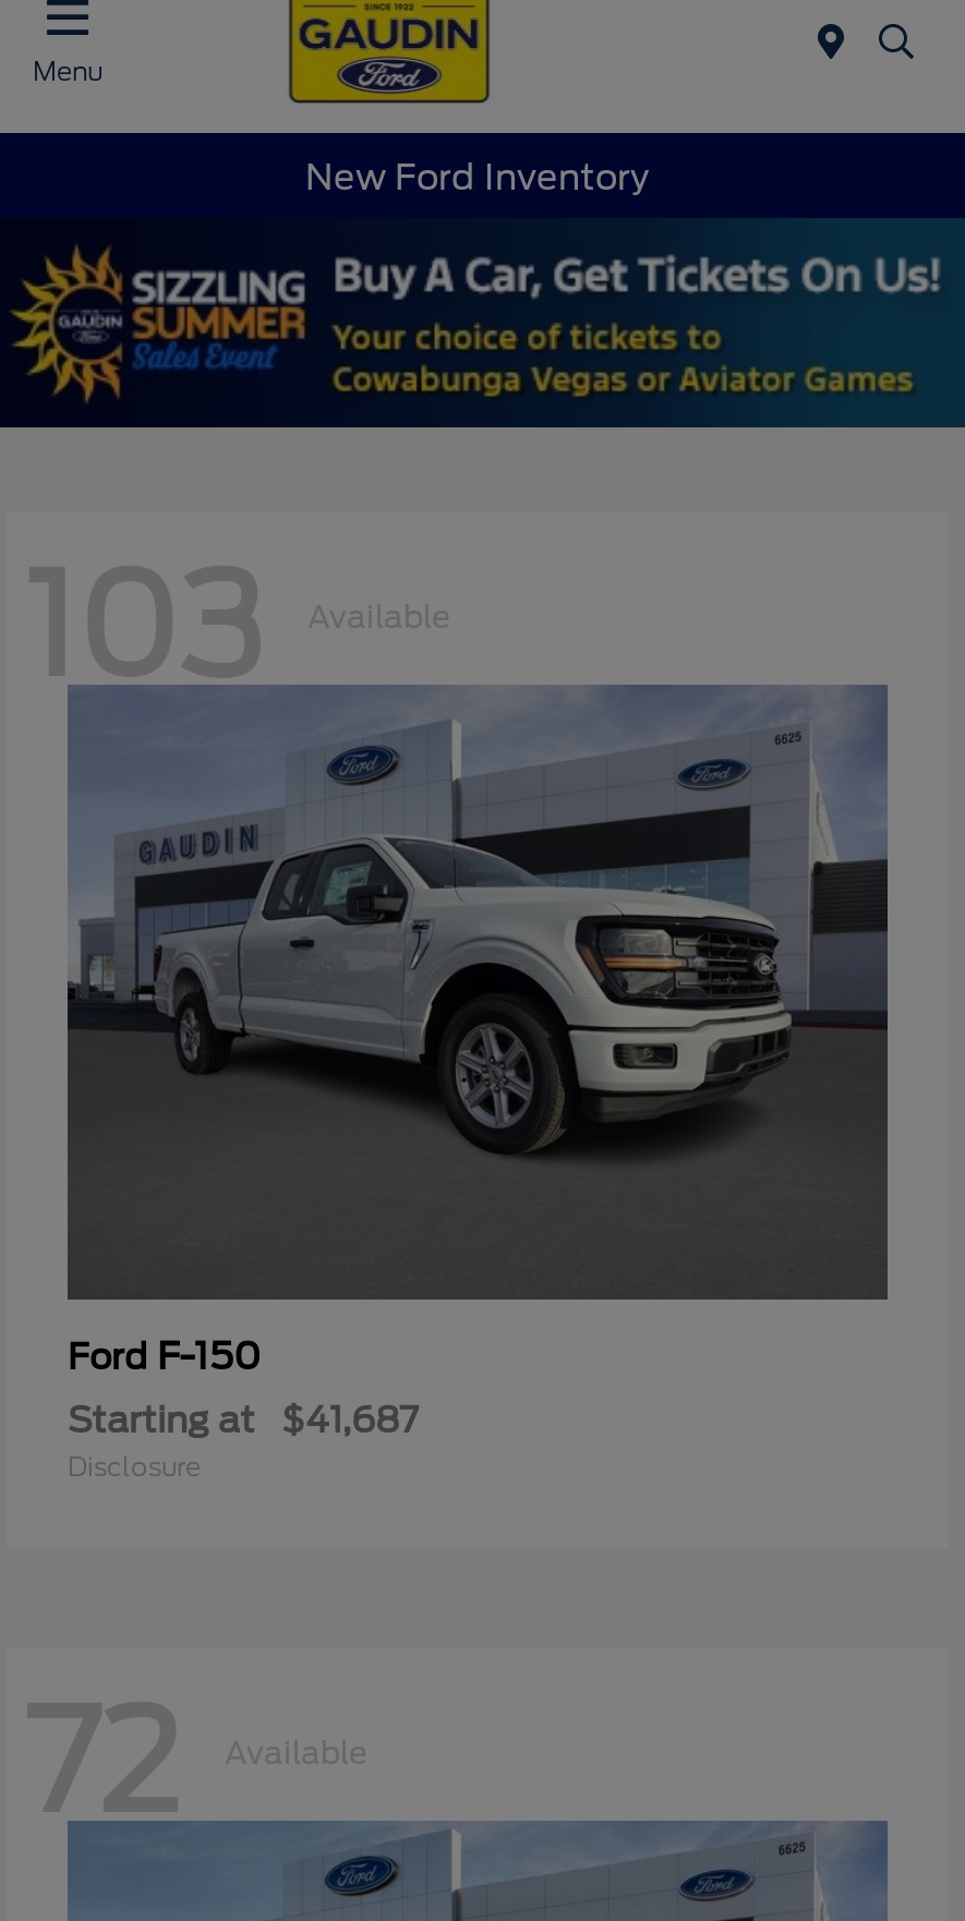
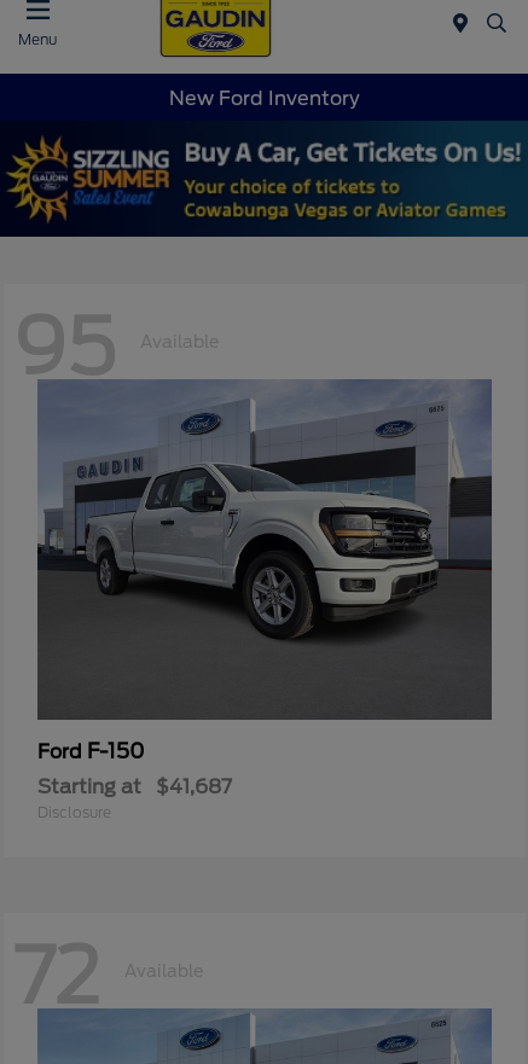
- 103
+ 95
